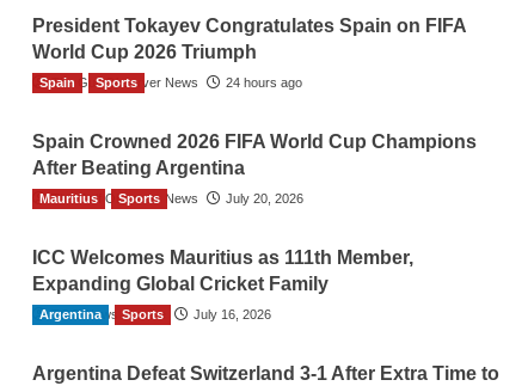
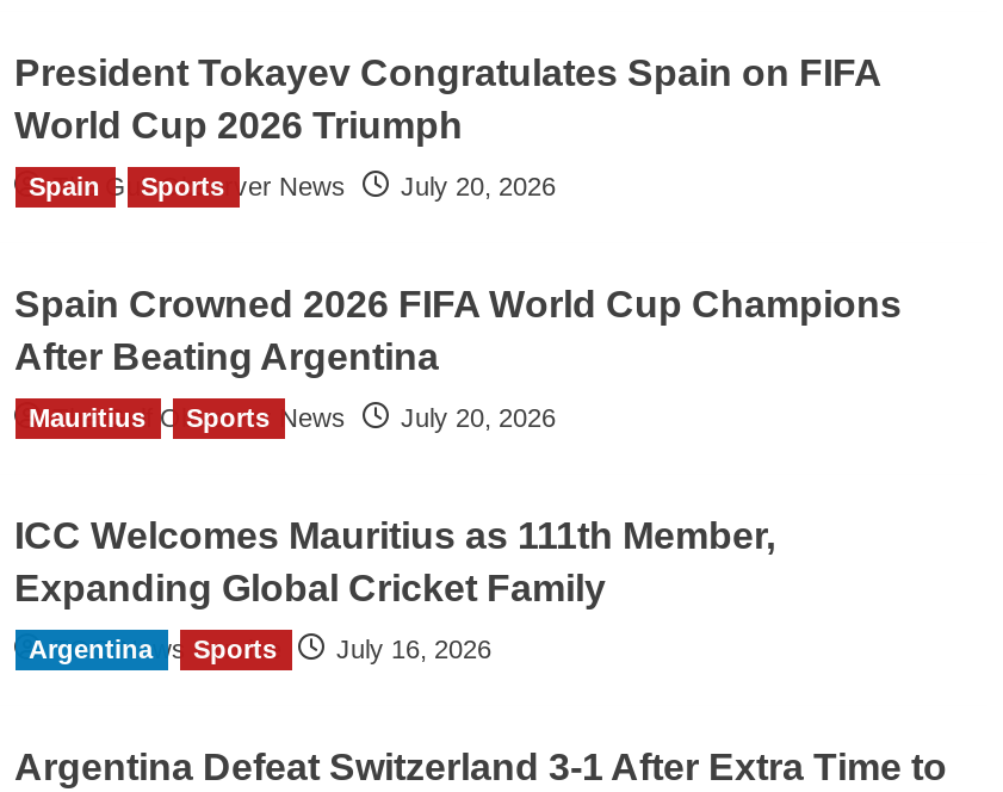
- 24 hours ago
+ July 20, 2026
